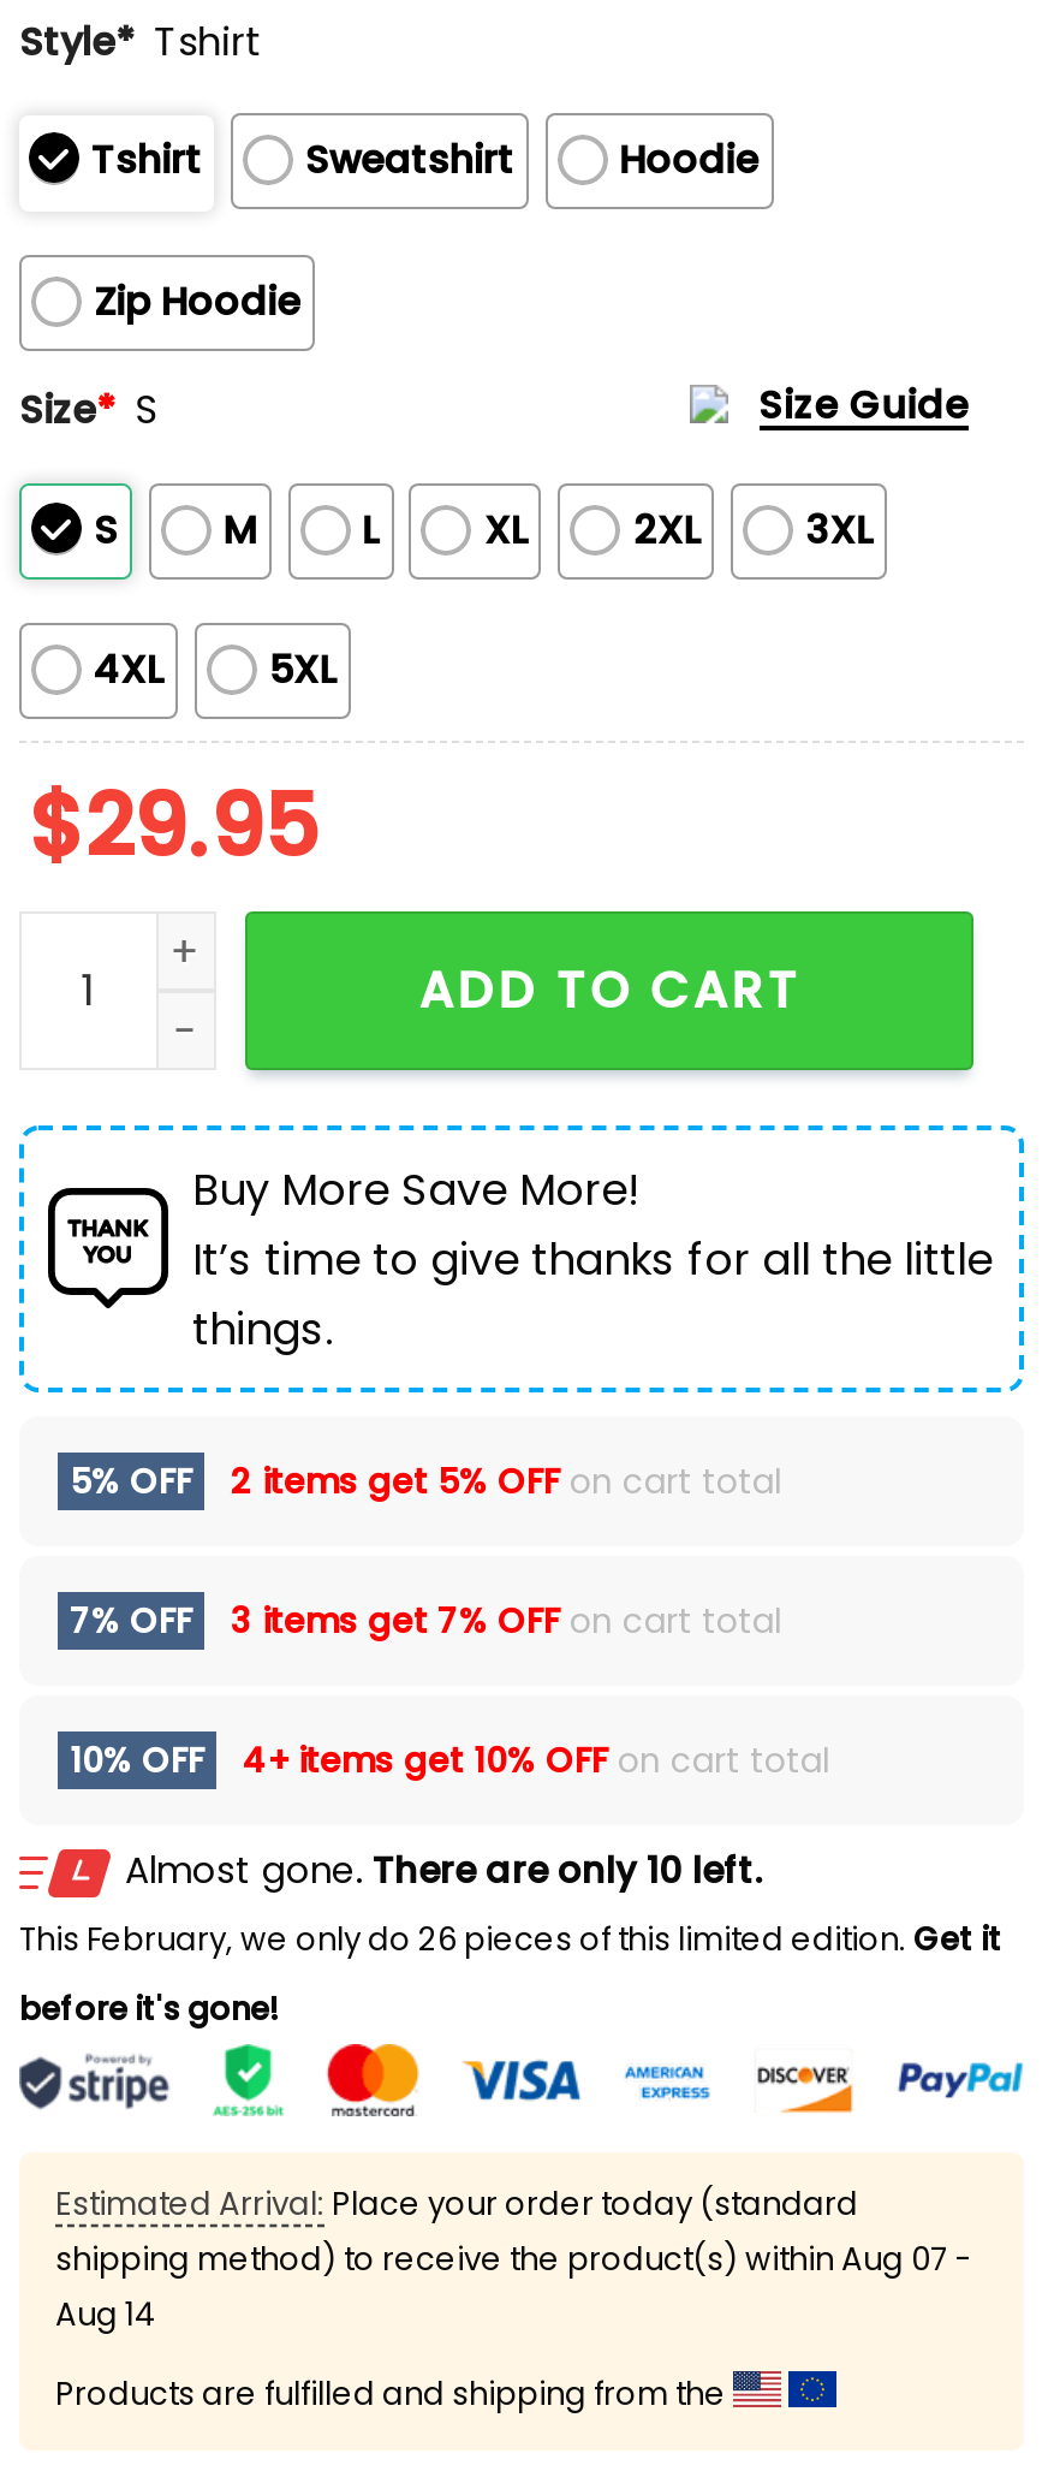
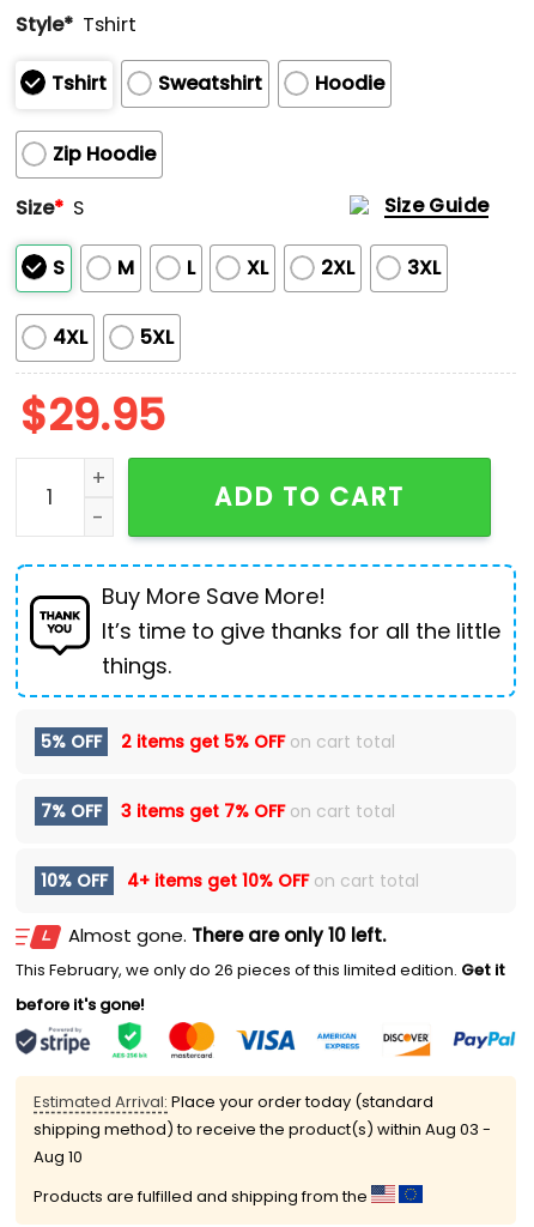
- shipping method) to receive the product(s) within Aug 07 -
+ shipping method) to receive the product(s) within Aug 03 -

- Aug 14
+ Aug 10
